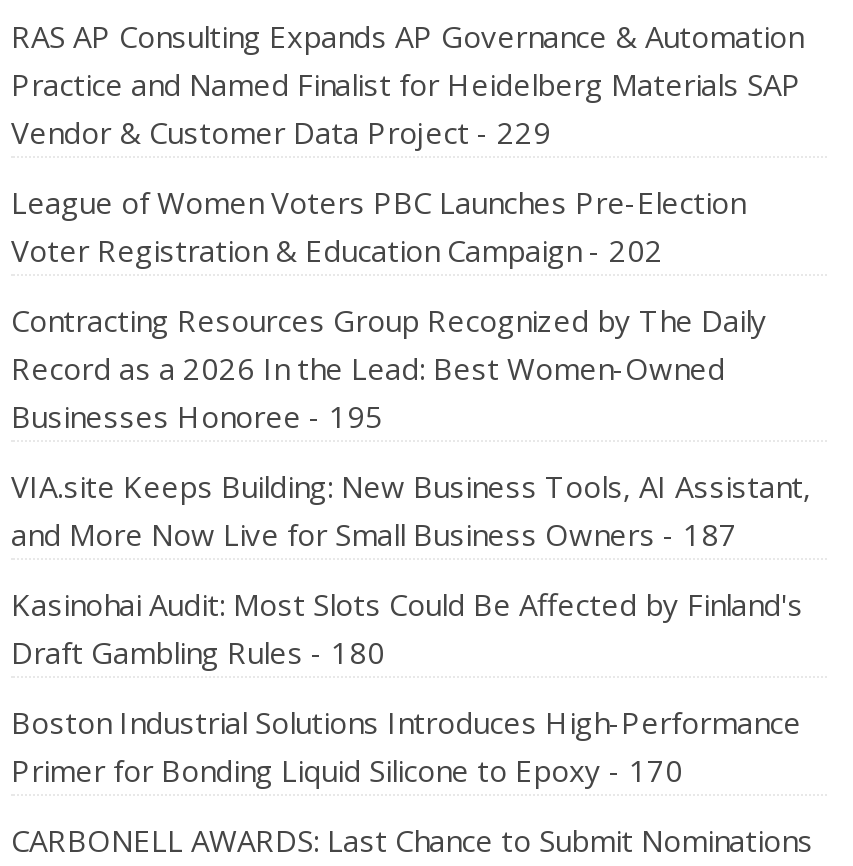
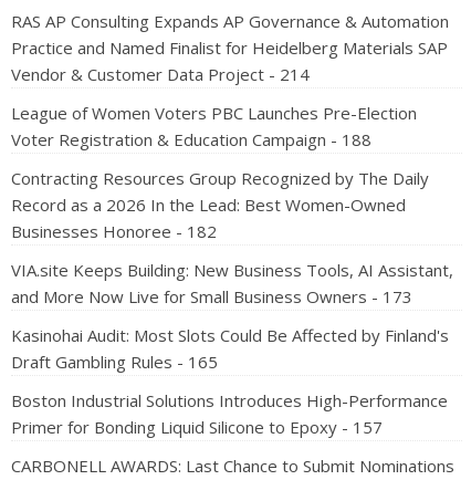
- Vendor & Customer Data Project - 229
+ Vendor & Customer Data Project - 214

- Voter Registration & Education Campaign - 202
+ Voter Registration & Education Campaign - 188

- Businesses Honoree - 195
+ Businesses Honoree - 182

- and More Now Live for Small Business Owners - 187
+ and More Now Live for Small Business Owners - 173

- Draft Gambling Rules - 180
+ Draft Gambling Rules - 165

- Primer for Bonding Liquid Silicone to Epoxy - 170
+ Primer for Bonding Liquid Silicone to Epoxy - 157
